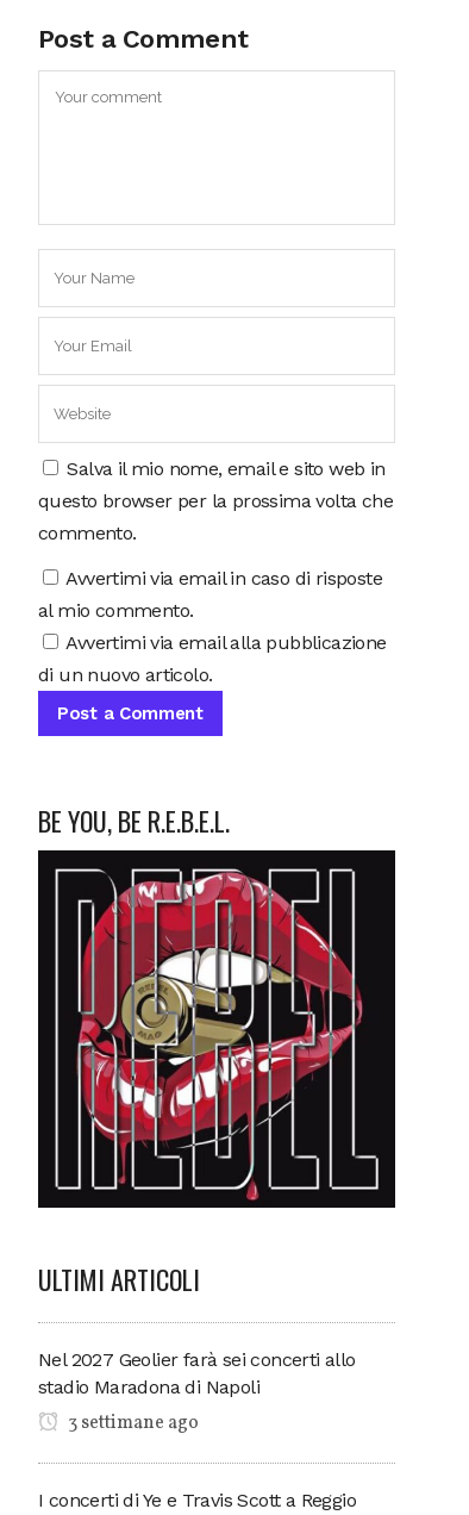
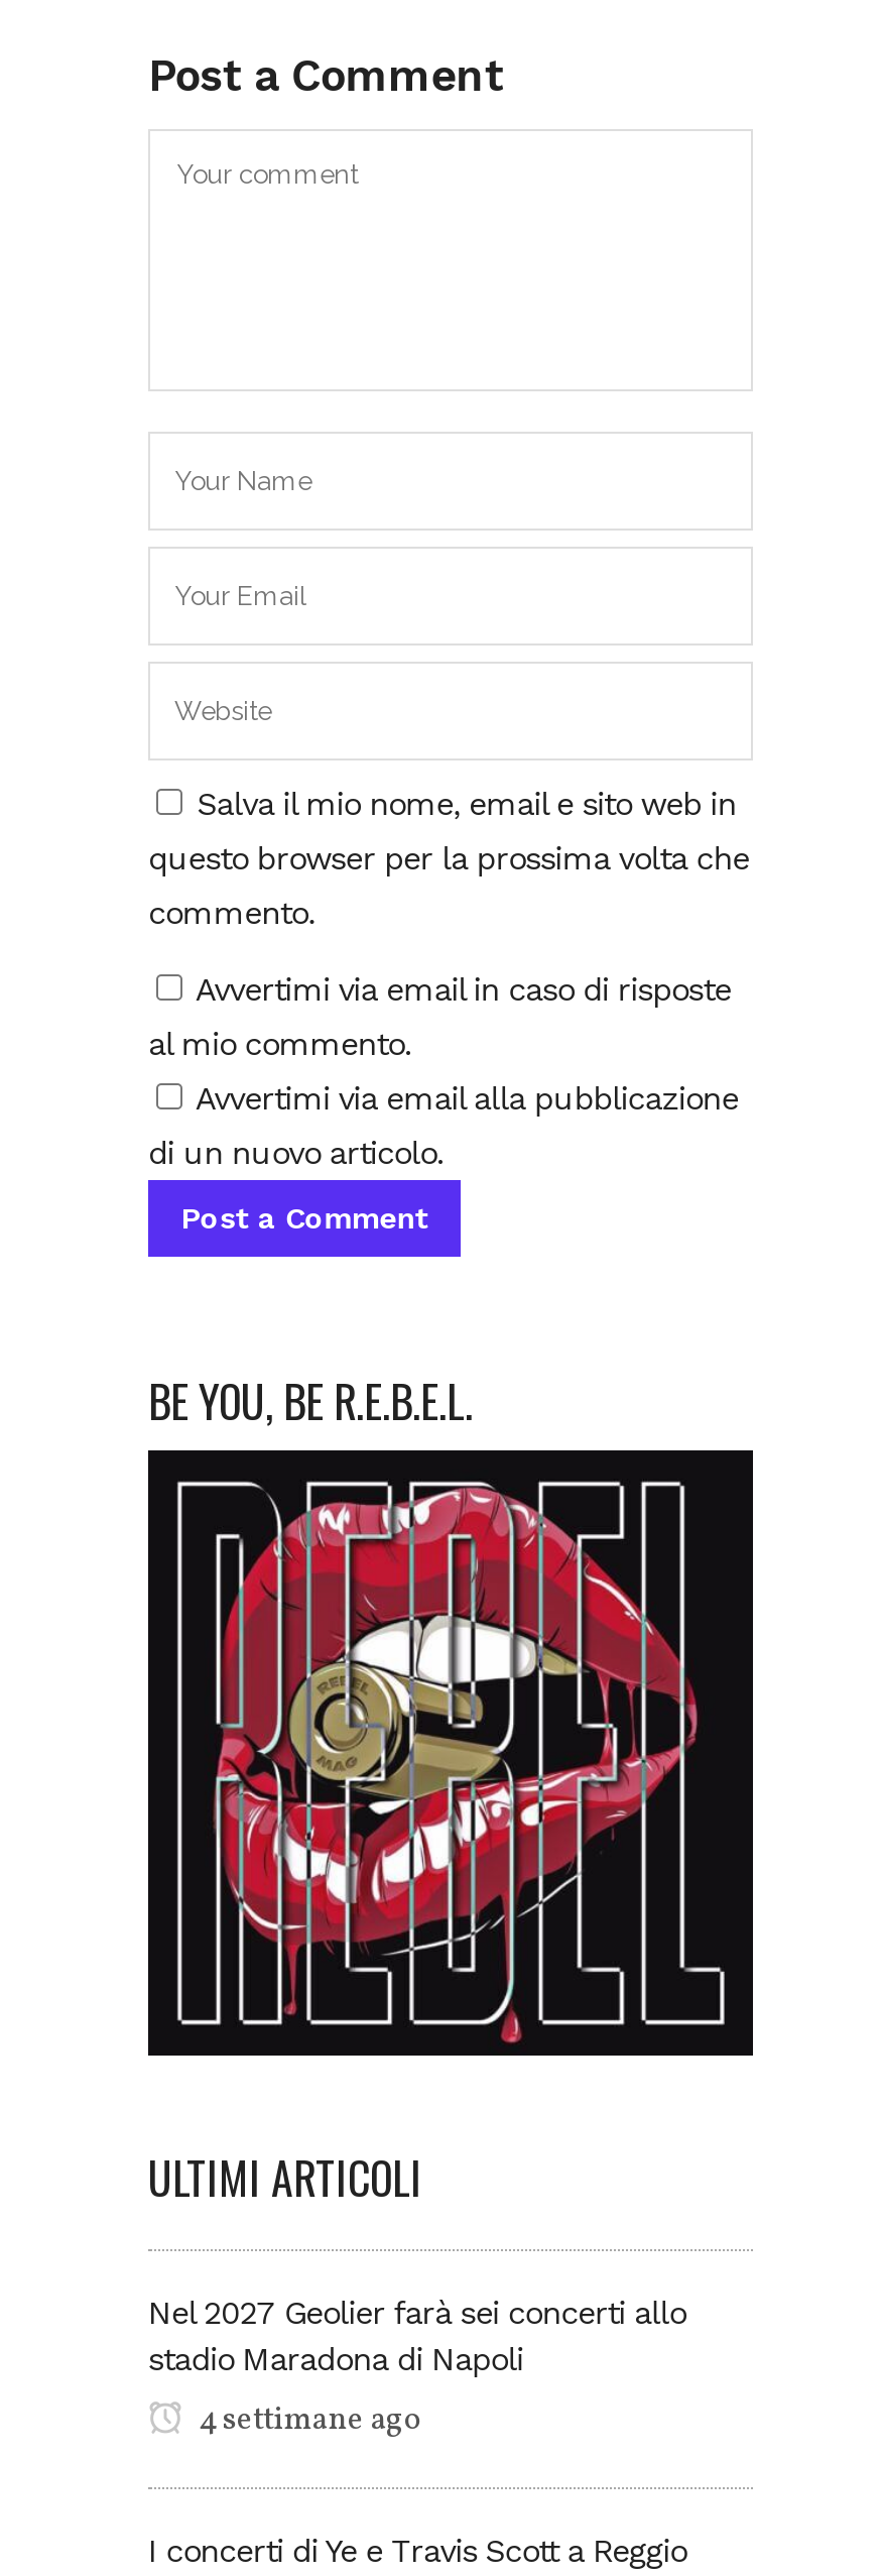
- 3 settimane ago
+ 4 settimane ago
